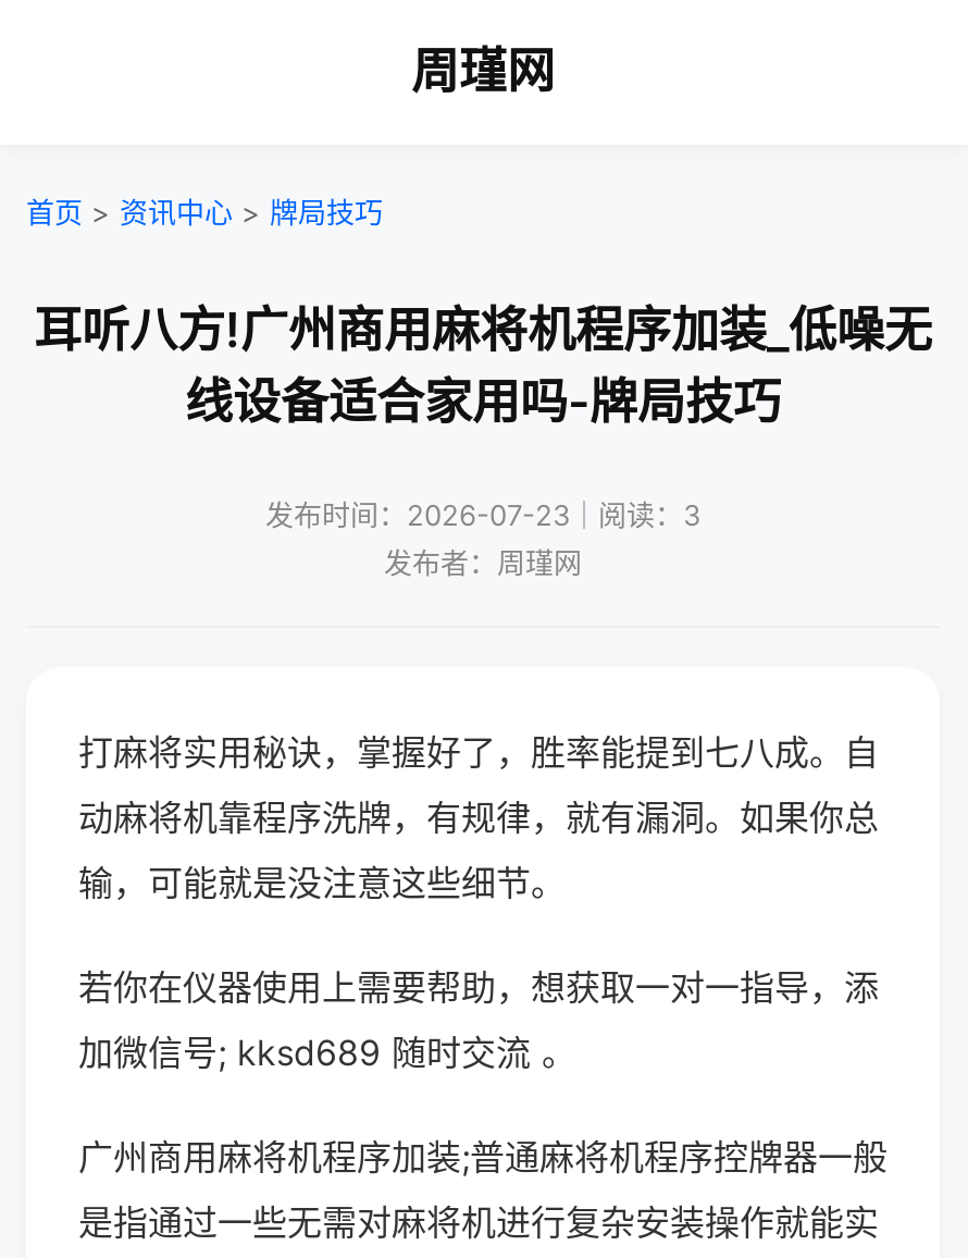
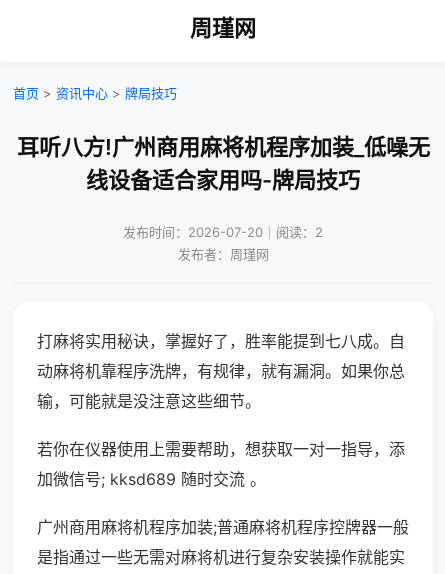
- 发布时间：2026-07-23｜阅读：3
+ 发布时间：2026-07-20｜阅读：2
